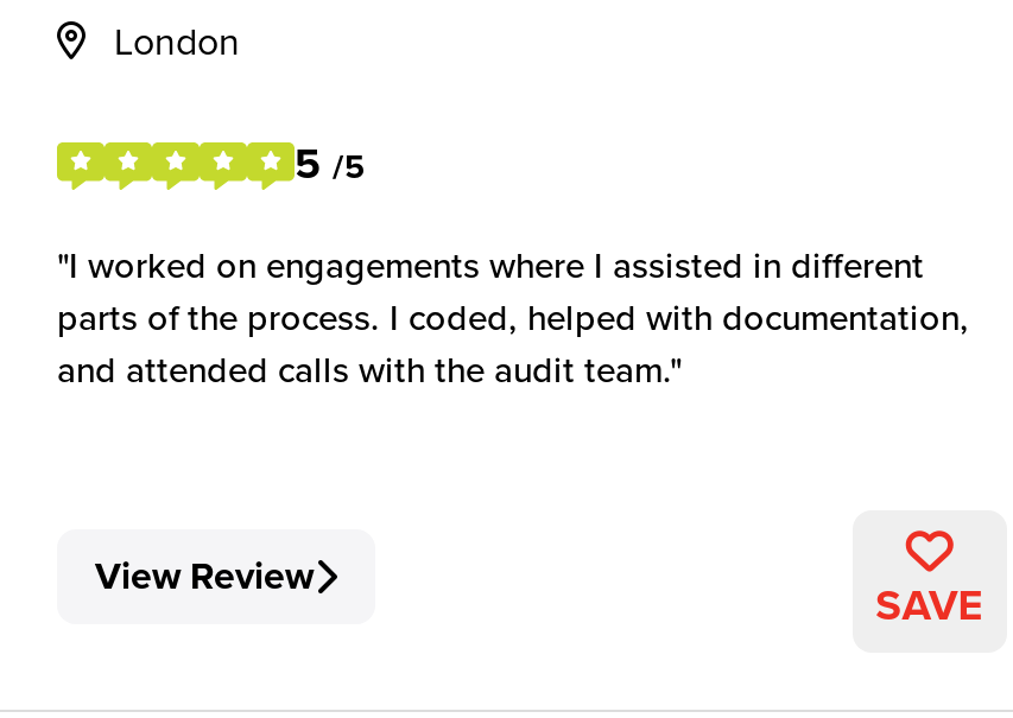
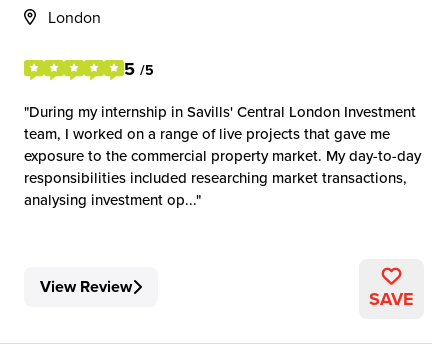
- I worked on engagements where I assisted in different
- parts of the process. I coded, helped with documentation,
- and attended calls with the audit team.
+ During my internship in Savills' Central London Investment
+ team, I worked on a range of live projects that gave me
+ exposure to the commercial property market. My day-to-day
+ responsibilities included researching market transactions,
+ analysing investment op...
